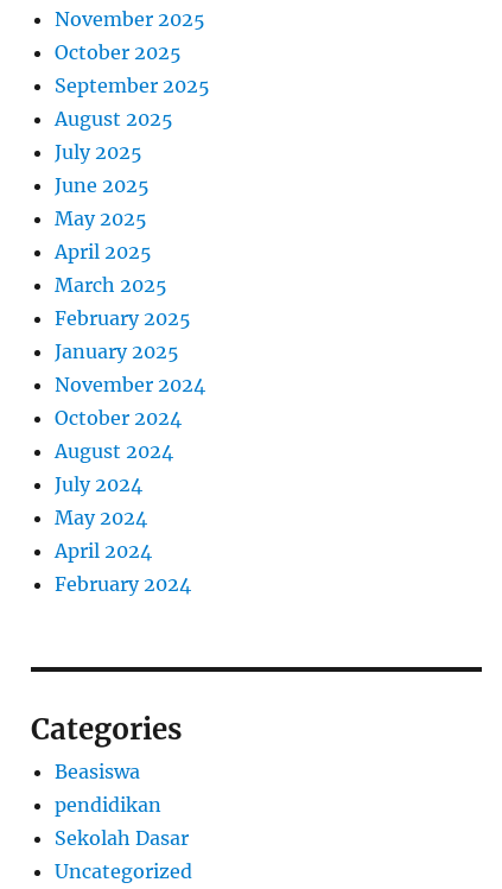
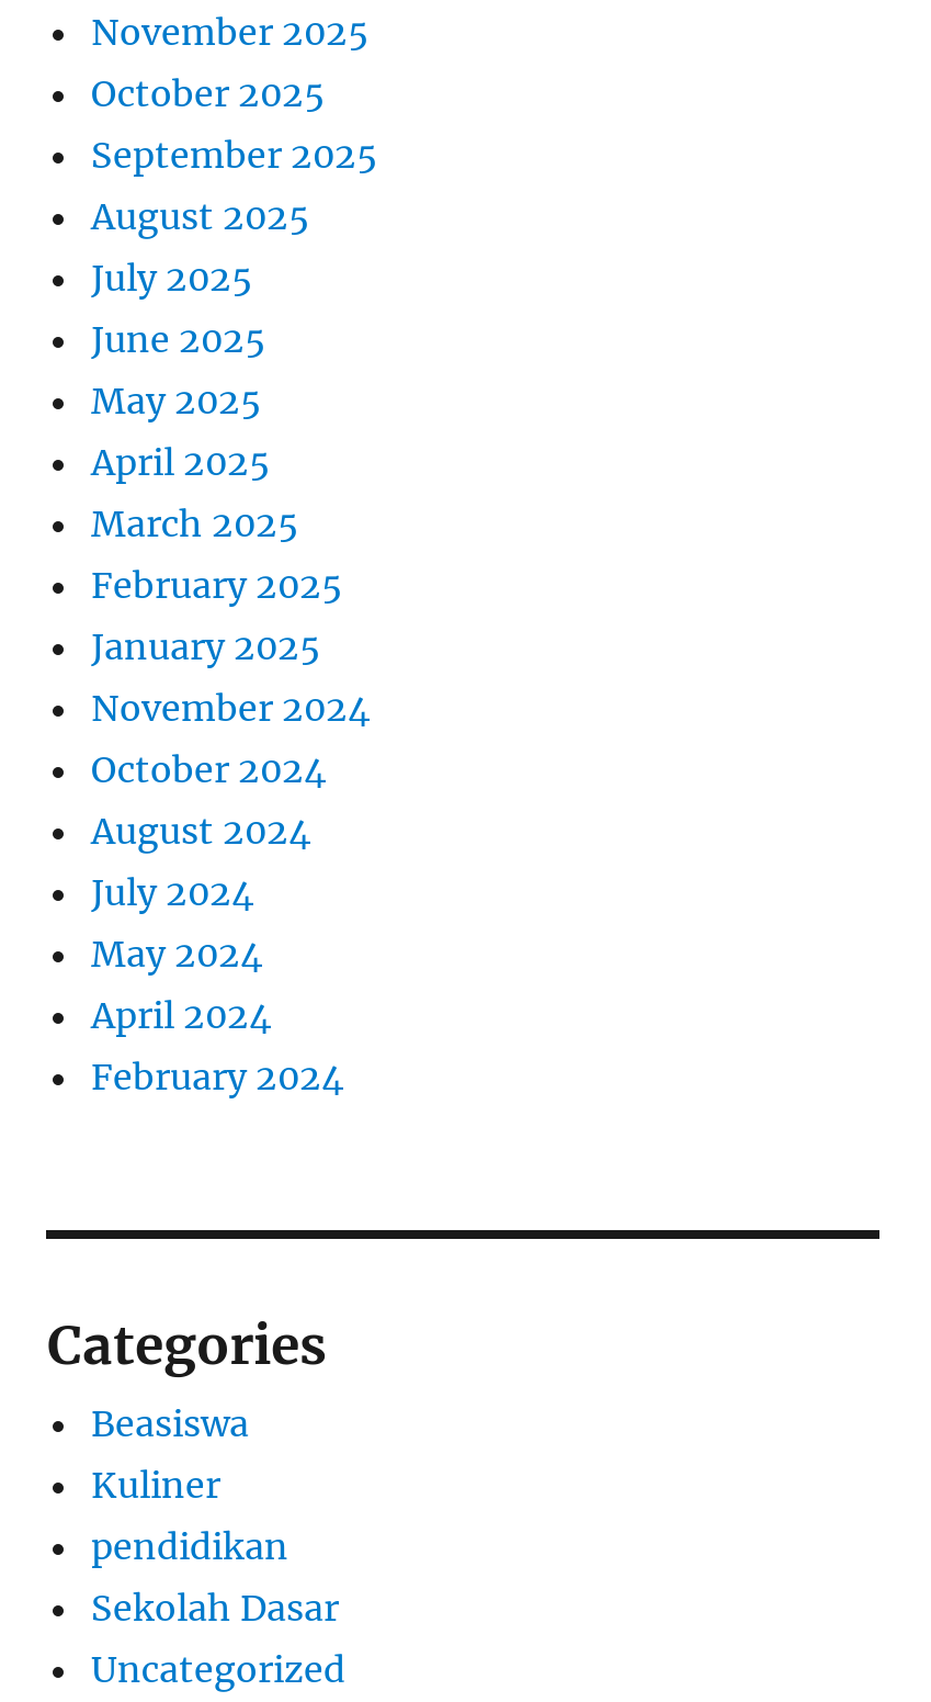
+ Kuliner
